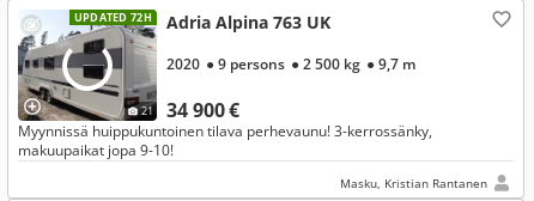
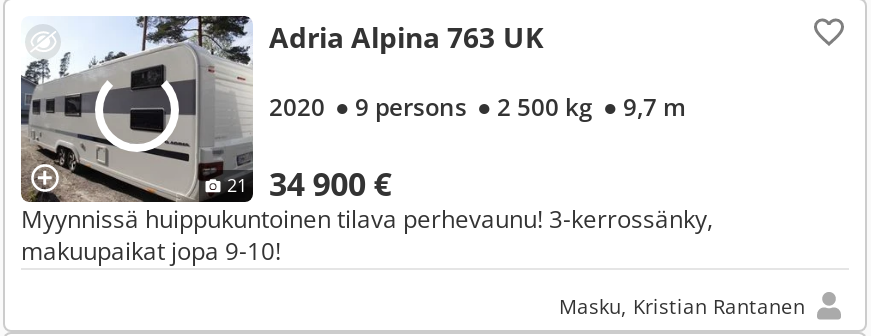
- UPDATED 72H
